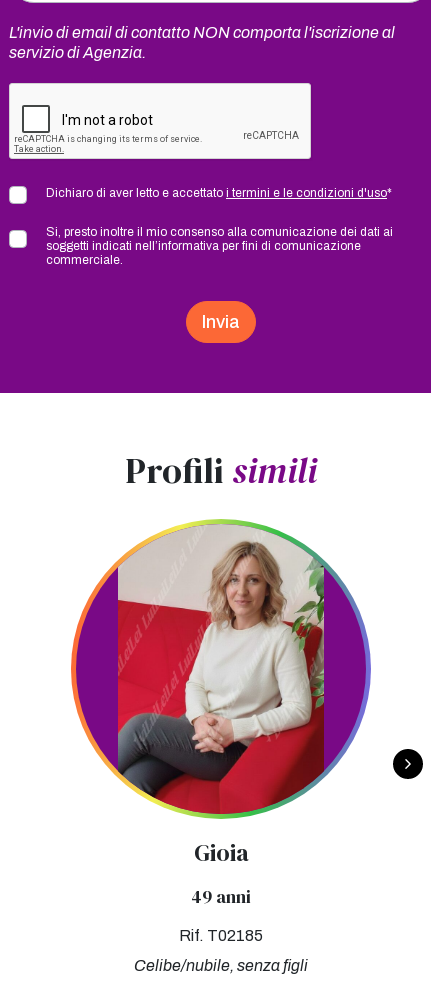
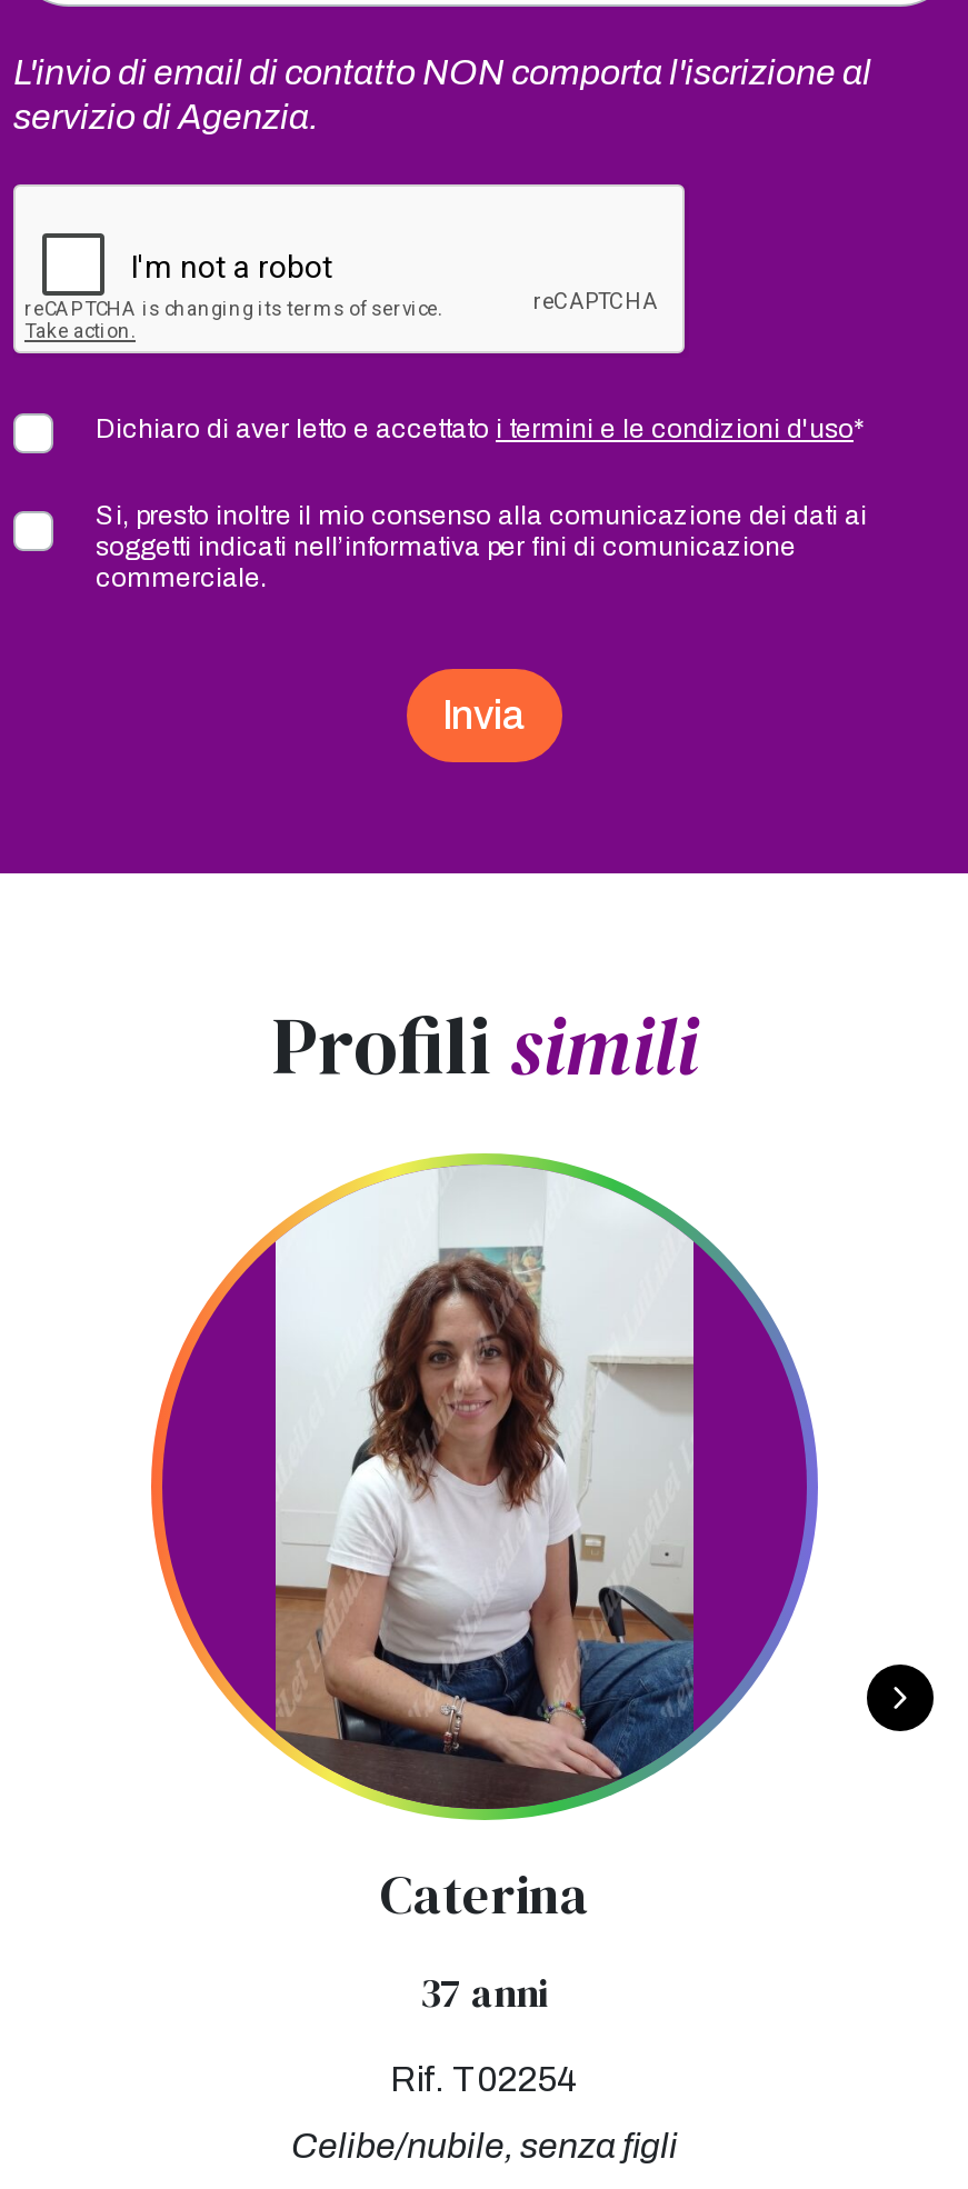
- [image]
- Gioia
+ [image]
+ Caterina

- 49 anni
+ 37 anni

- Rif. T02185
+ Rif. T02254
